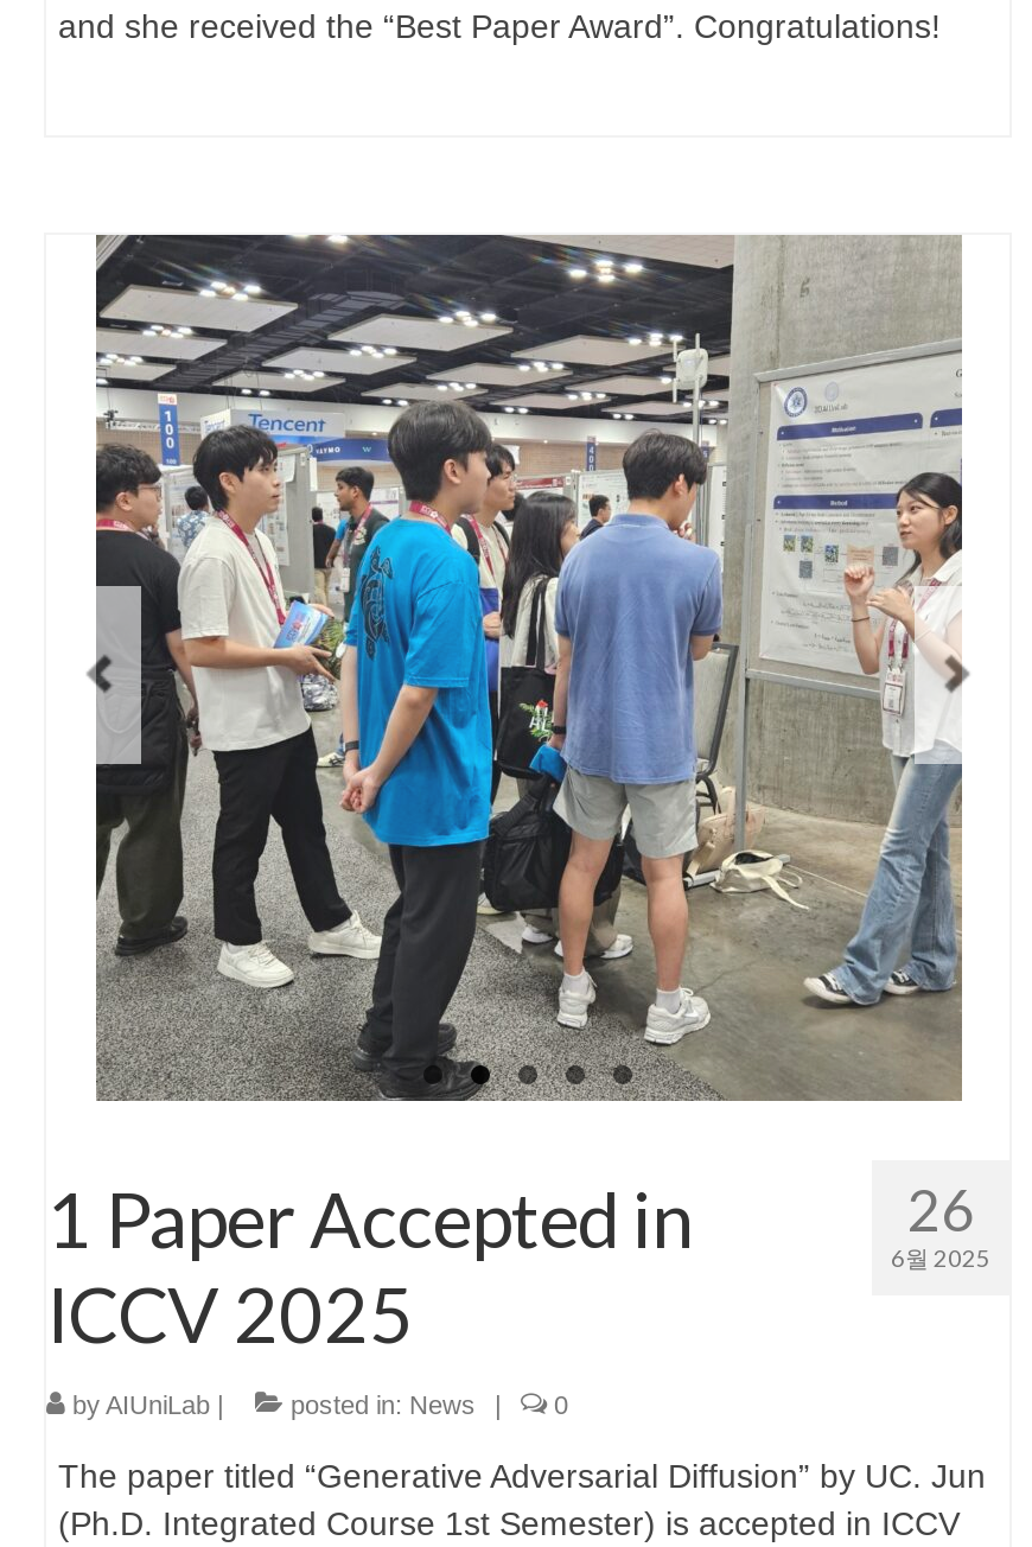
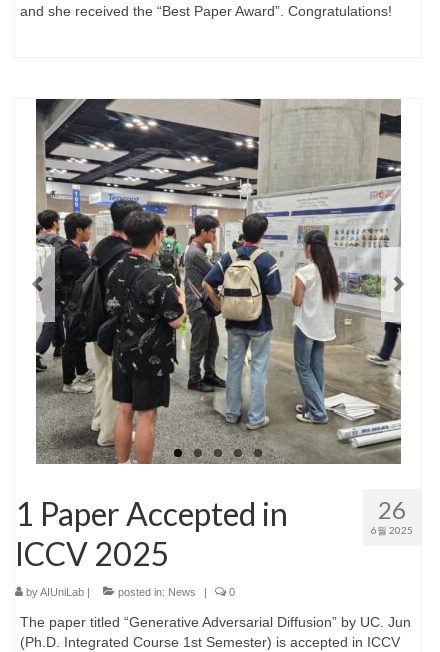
- [image]
+ [image]
